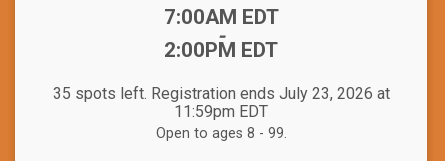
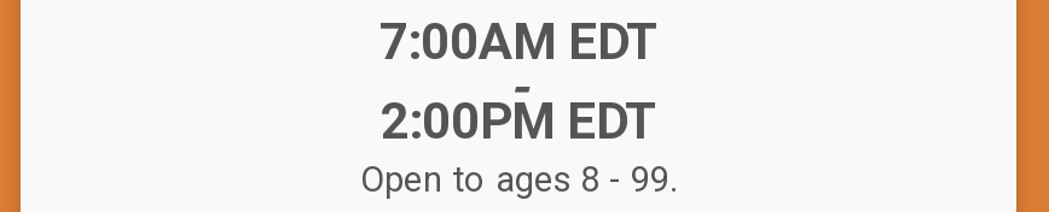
- 35 spots left. Registration ends July 23, 2026 at
- 11:59pm EDT
